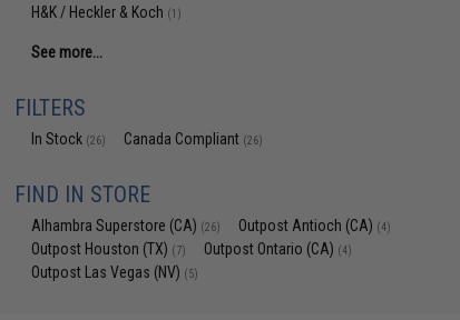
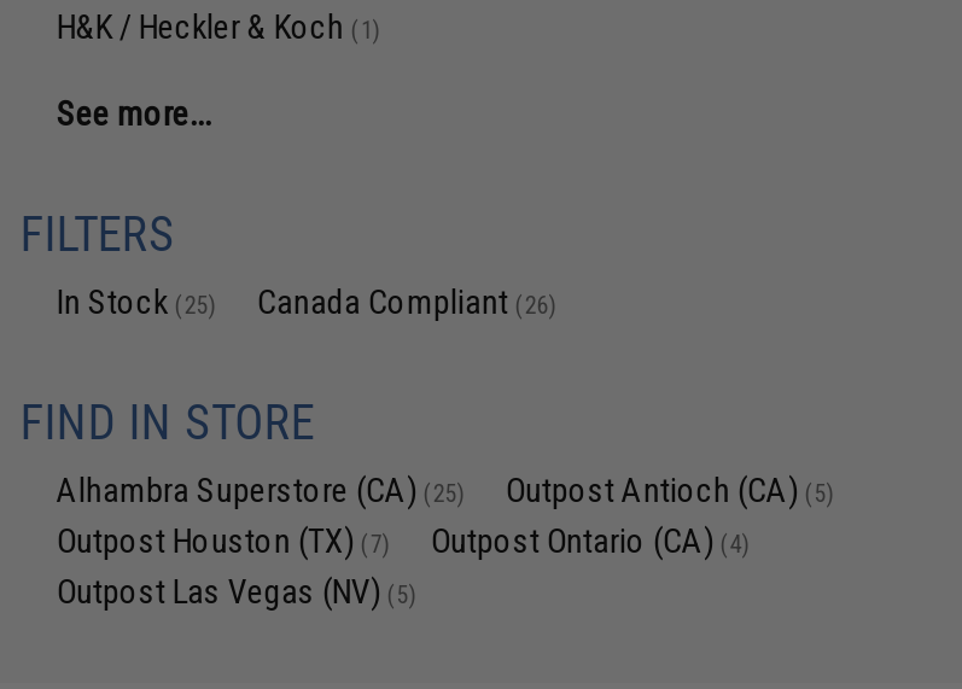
- In Stock (26) Canada Compliant (26)
+ In Stock (25) Canada Compliant (26)

- Alhambra Superstore (CA) (26)
+ Alhambra Superstore (CA) (25)

- Outpost Antioch (CA) (4)
+ Outpost Antioch (CA) (5)
